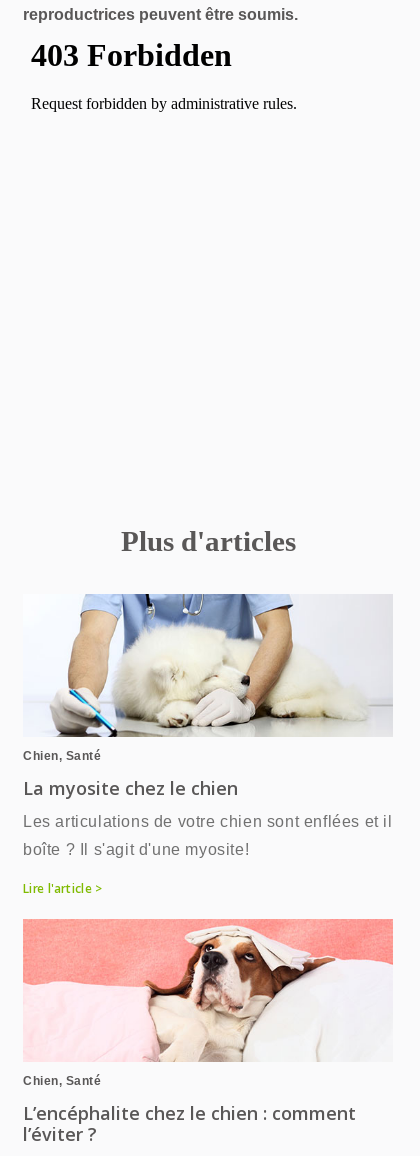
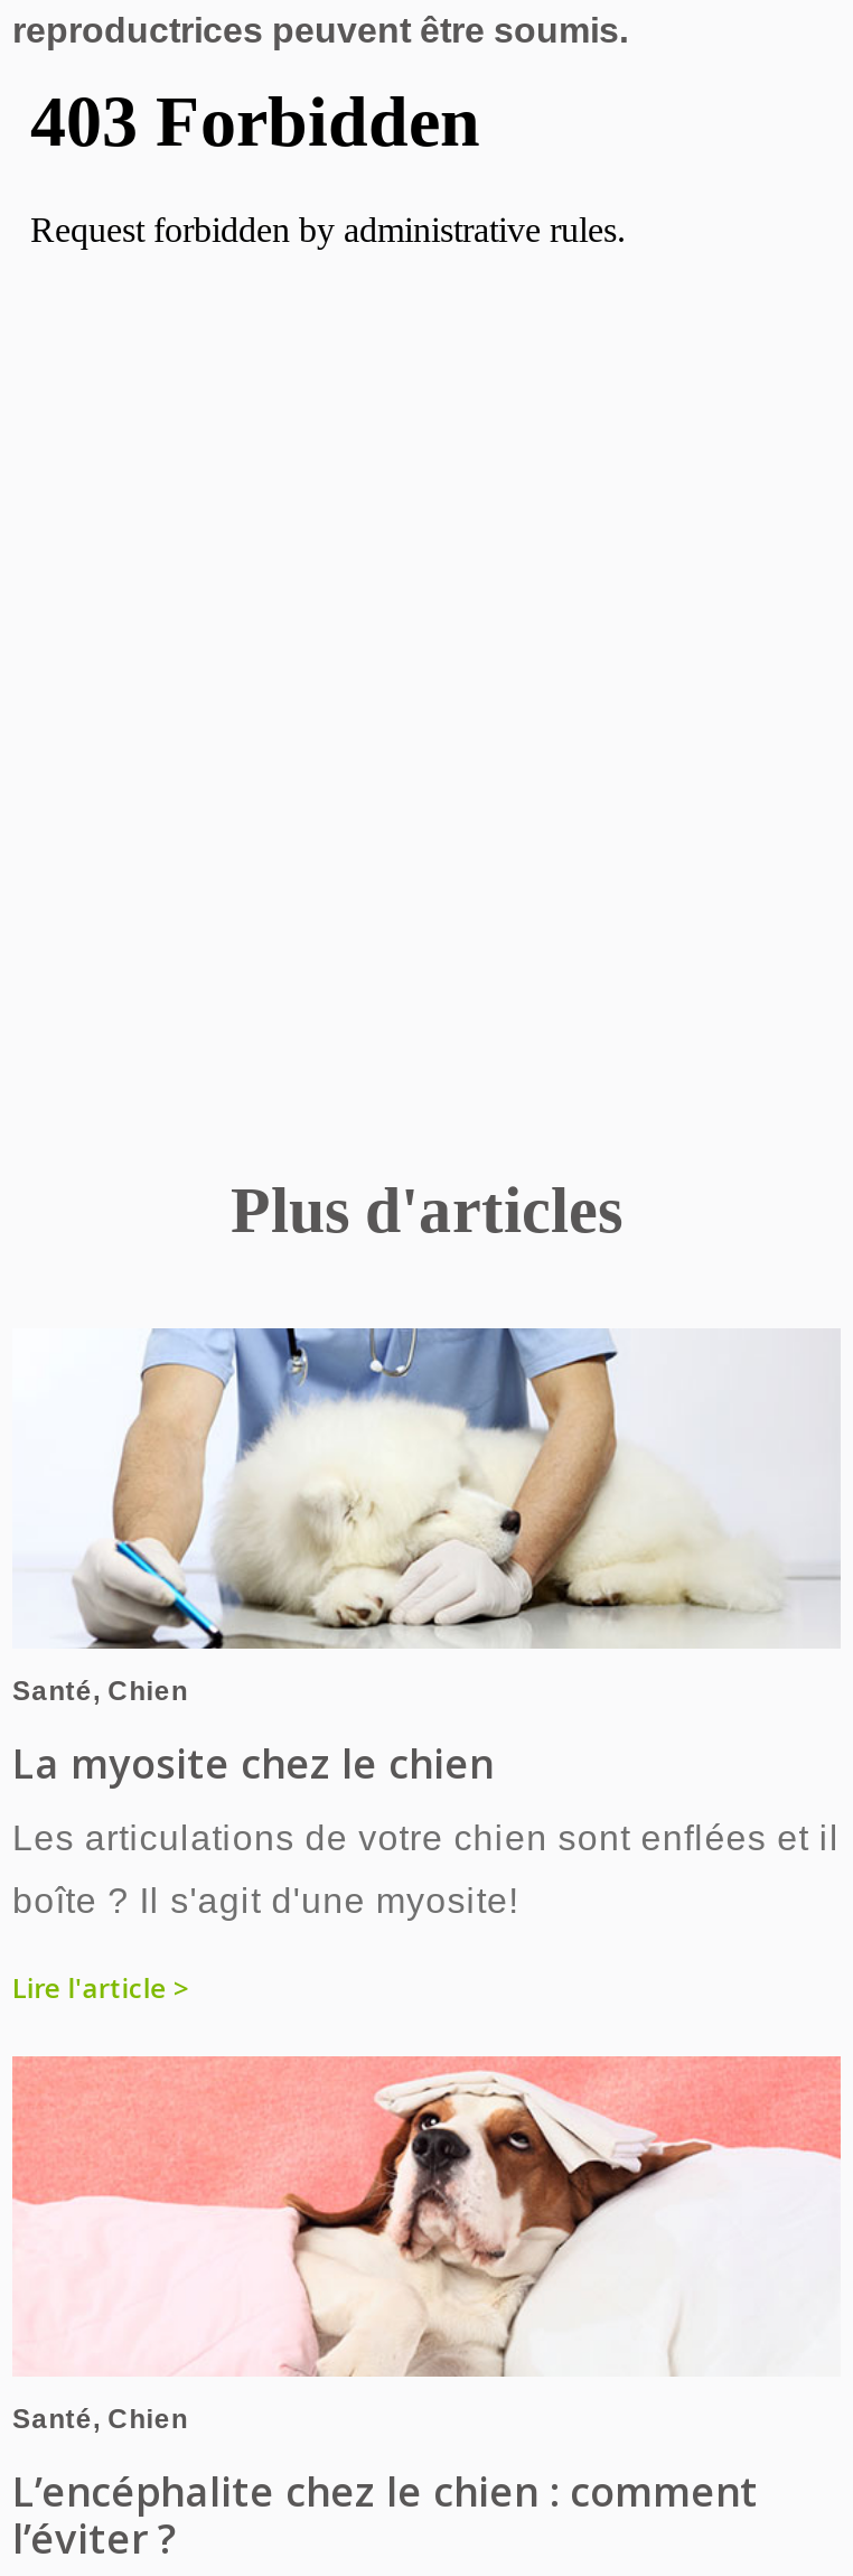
- Chien, Santé
+ Santé, Chien

- Chien, Santé
+ Santé, Chien
